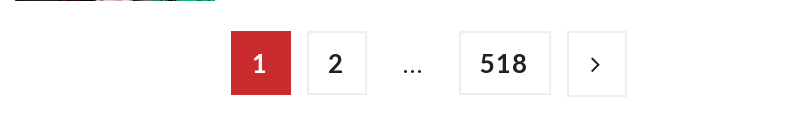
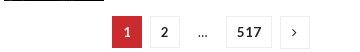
- 518
+ 517
